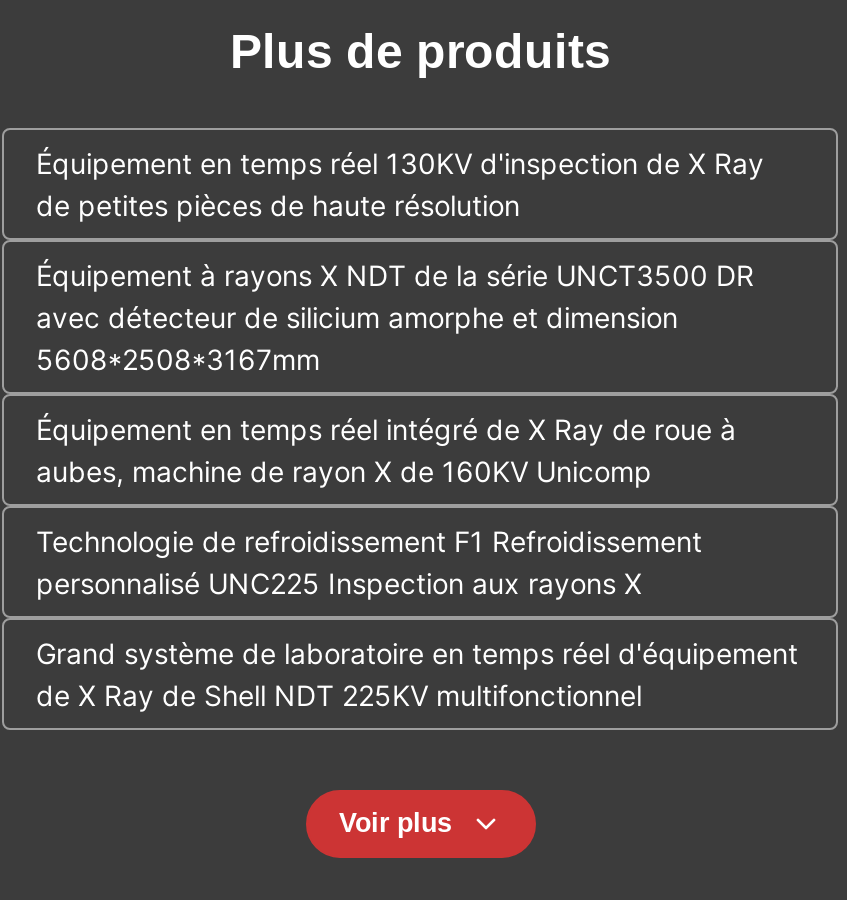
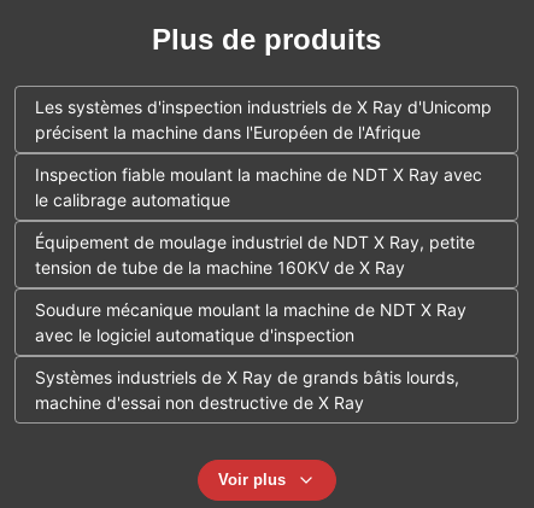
- Équipement en temps réel 130KV d'inspection de X Ray
- de petites pièces de haute résolution
+ Les systèmes d'inspection industriels de X Ray d'Unicomp
+ précisent la machine dans l'Européen de l'Afrique

- Équipement à rayons X NDT de la série UNCT3500 DR
- avec détecteur de silicium amorphe et dimension
- 5608*2508*3167mm
+ Inspection fiable moulant la machine de NDT X Ray avec
+ le calibrage automatique

- Équipement en temps réel intégré de X Ray de roue à
- aubes, machine de rayon X de 160KV Unicomp
+ Équipement de moulage industriel de NDT X Ray, petite
+ tension de tube de la machine 160KV de X Ray

- Technologie de refroidissement F1 Refroidissement
- personnalisé UNC225 Inspection aux rayons X
+ Soudure mécanique moulant la machine de NDT X Ray
+ avec le logiciel automatique d'inspection

- Grand système de laboratoire en temps réel d'équipement
- de X Ray de Shell NDT 225KV multifonctionnel
+ Systèmes industriels de X Ray de grands bâtis lourds,
+ machine d'essai non destructive de X Ray
